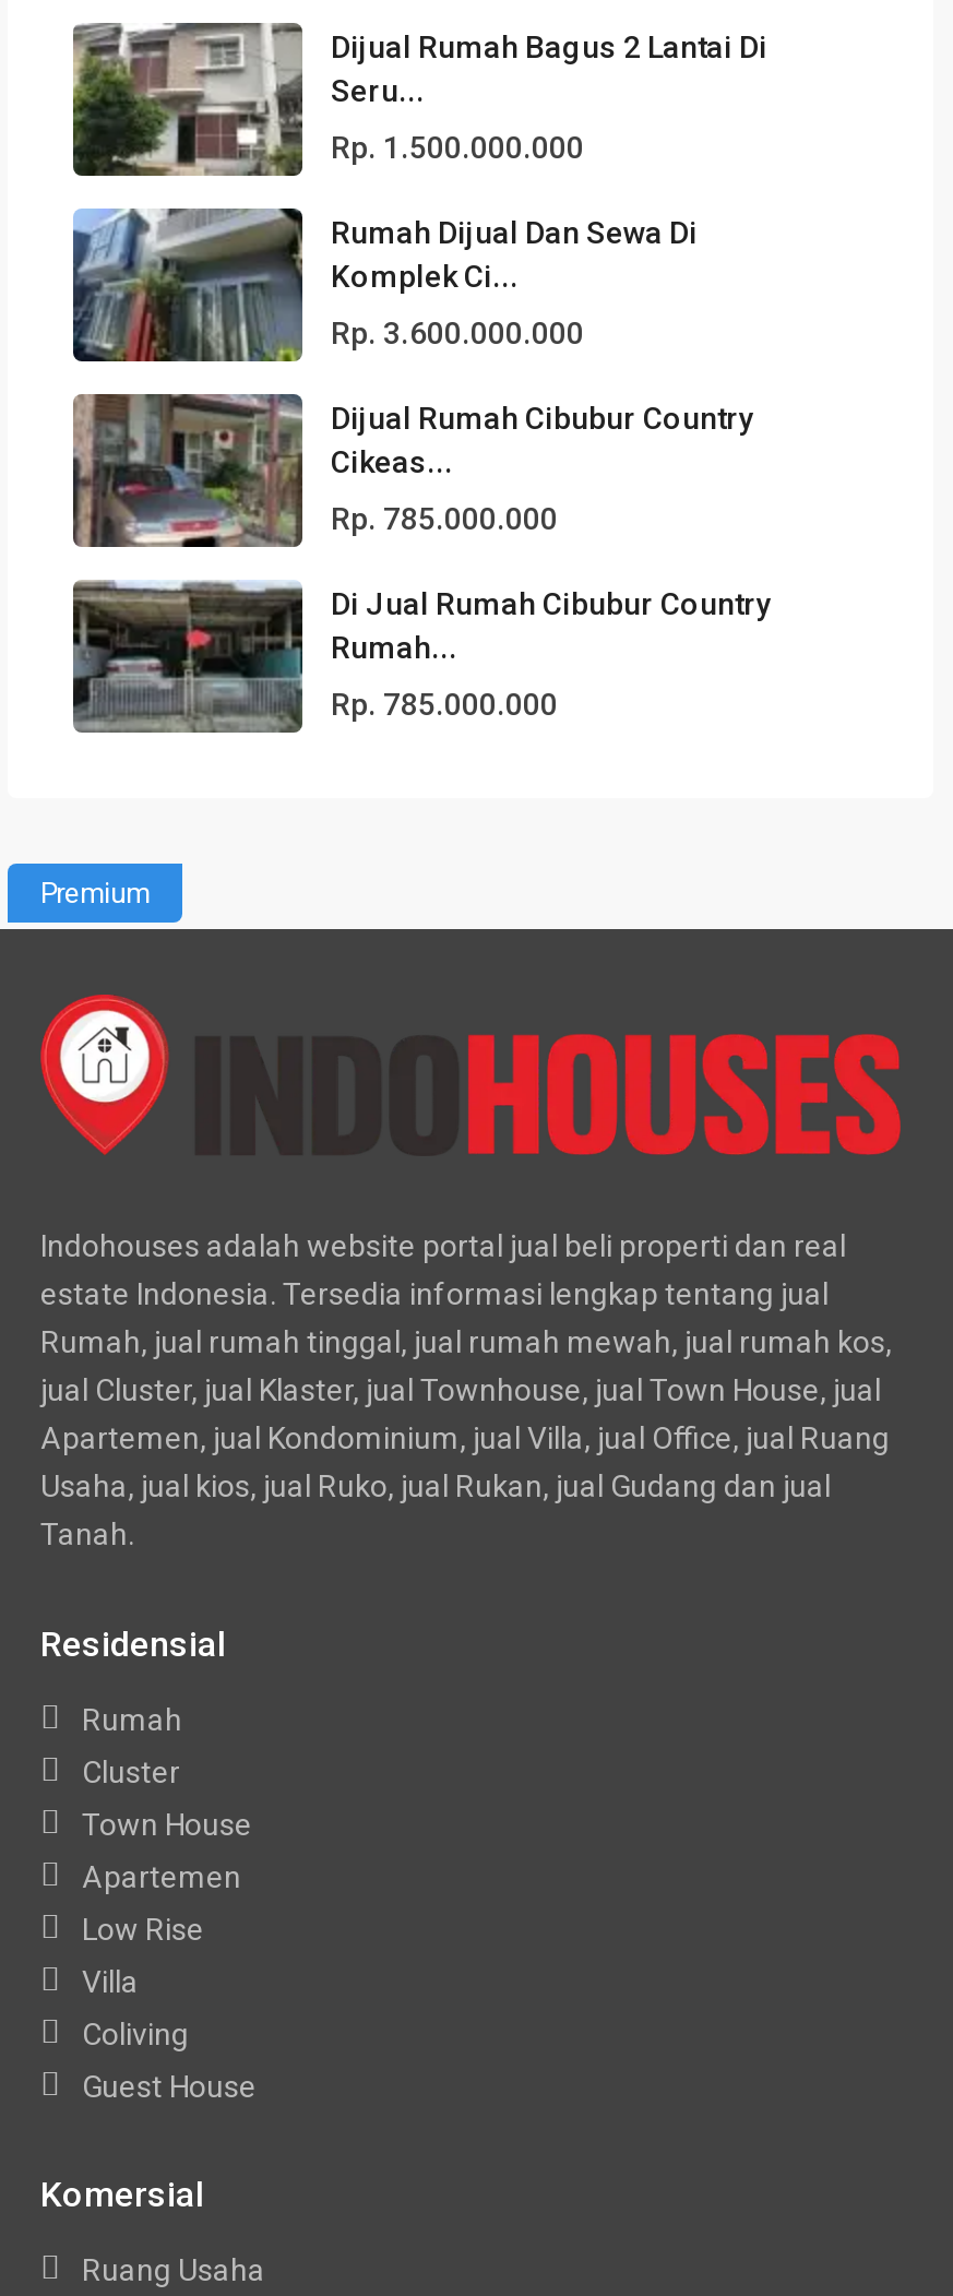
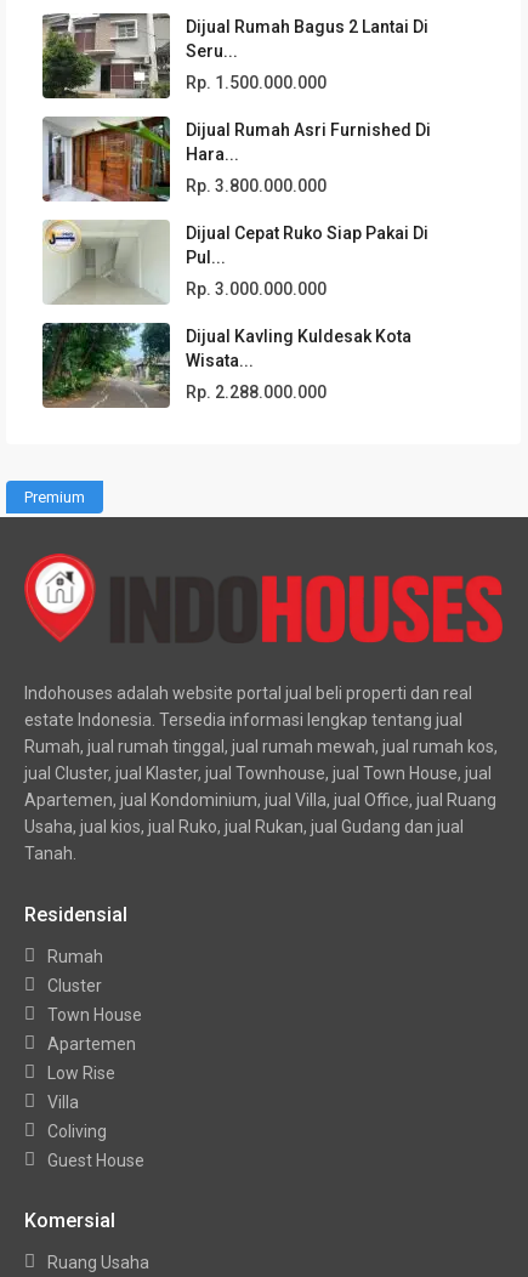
- [image]
- Rumah Dijual Dan Sewa Di
- Komplek Ci...
+ [image]
+ Dijual Rumah Asri Furnished Di
+ Hara...

- Rp. 3.600.000.000
+ Rp. 3.800.000.000

- [image]
- Dijual Rumah Cibubur Country
- Cikeas...
+ [image]
+ Dijual Cepat Ruko Siap Pakai Di
+ Pul...

- Rp. 785.000.000
+ Rp. 3.000.000.000

- [image]
- Di Jual Rumah Cibubur Country
- Rumah...
+ [image]
+ Dijual Kavling Kuldesak Kota
+ Wisata...

- Rp. 785.000.000
+ Rp. 2.288.000.000
